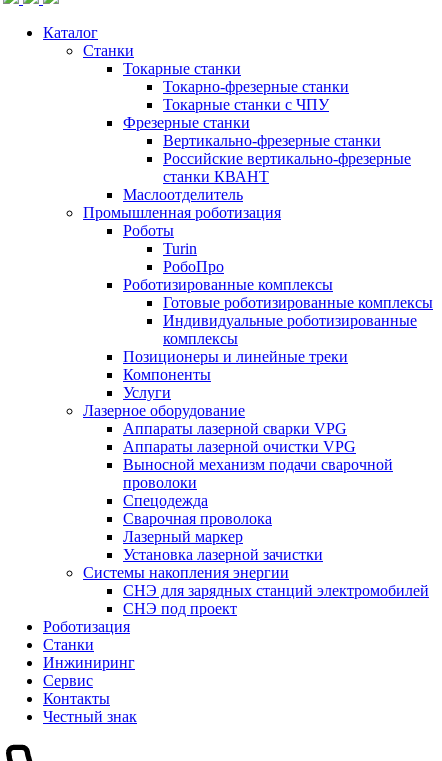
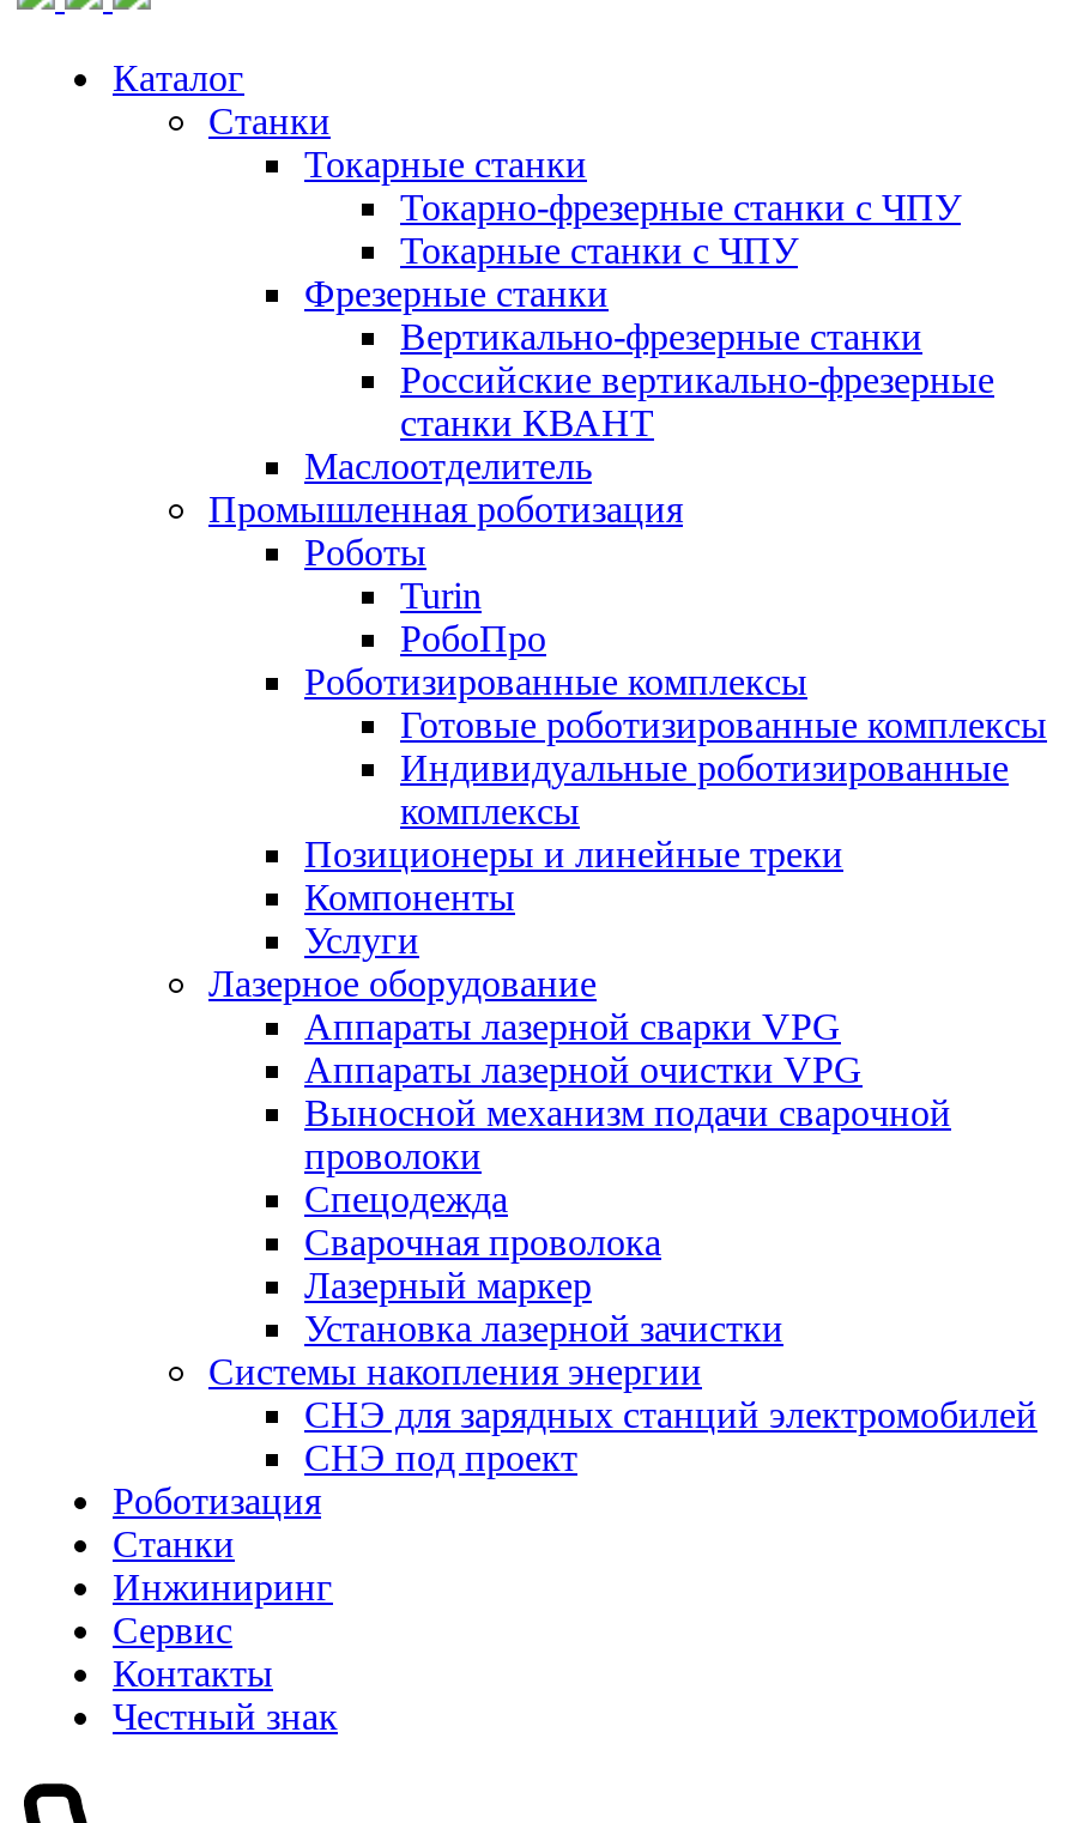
- Токарно-фрезерные станки
+ Токарно-фрезерные станки c ЧПУ
